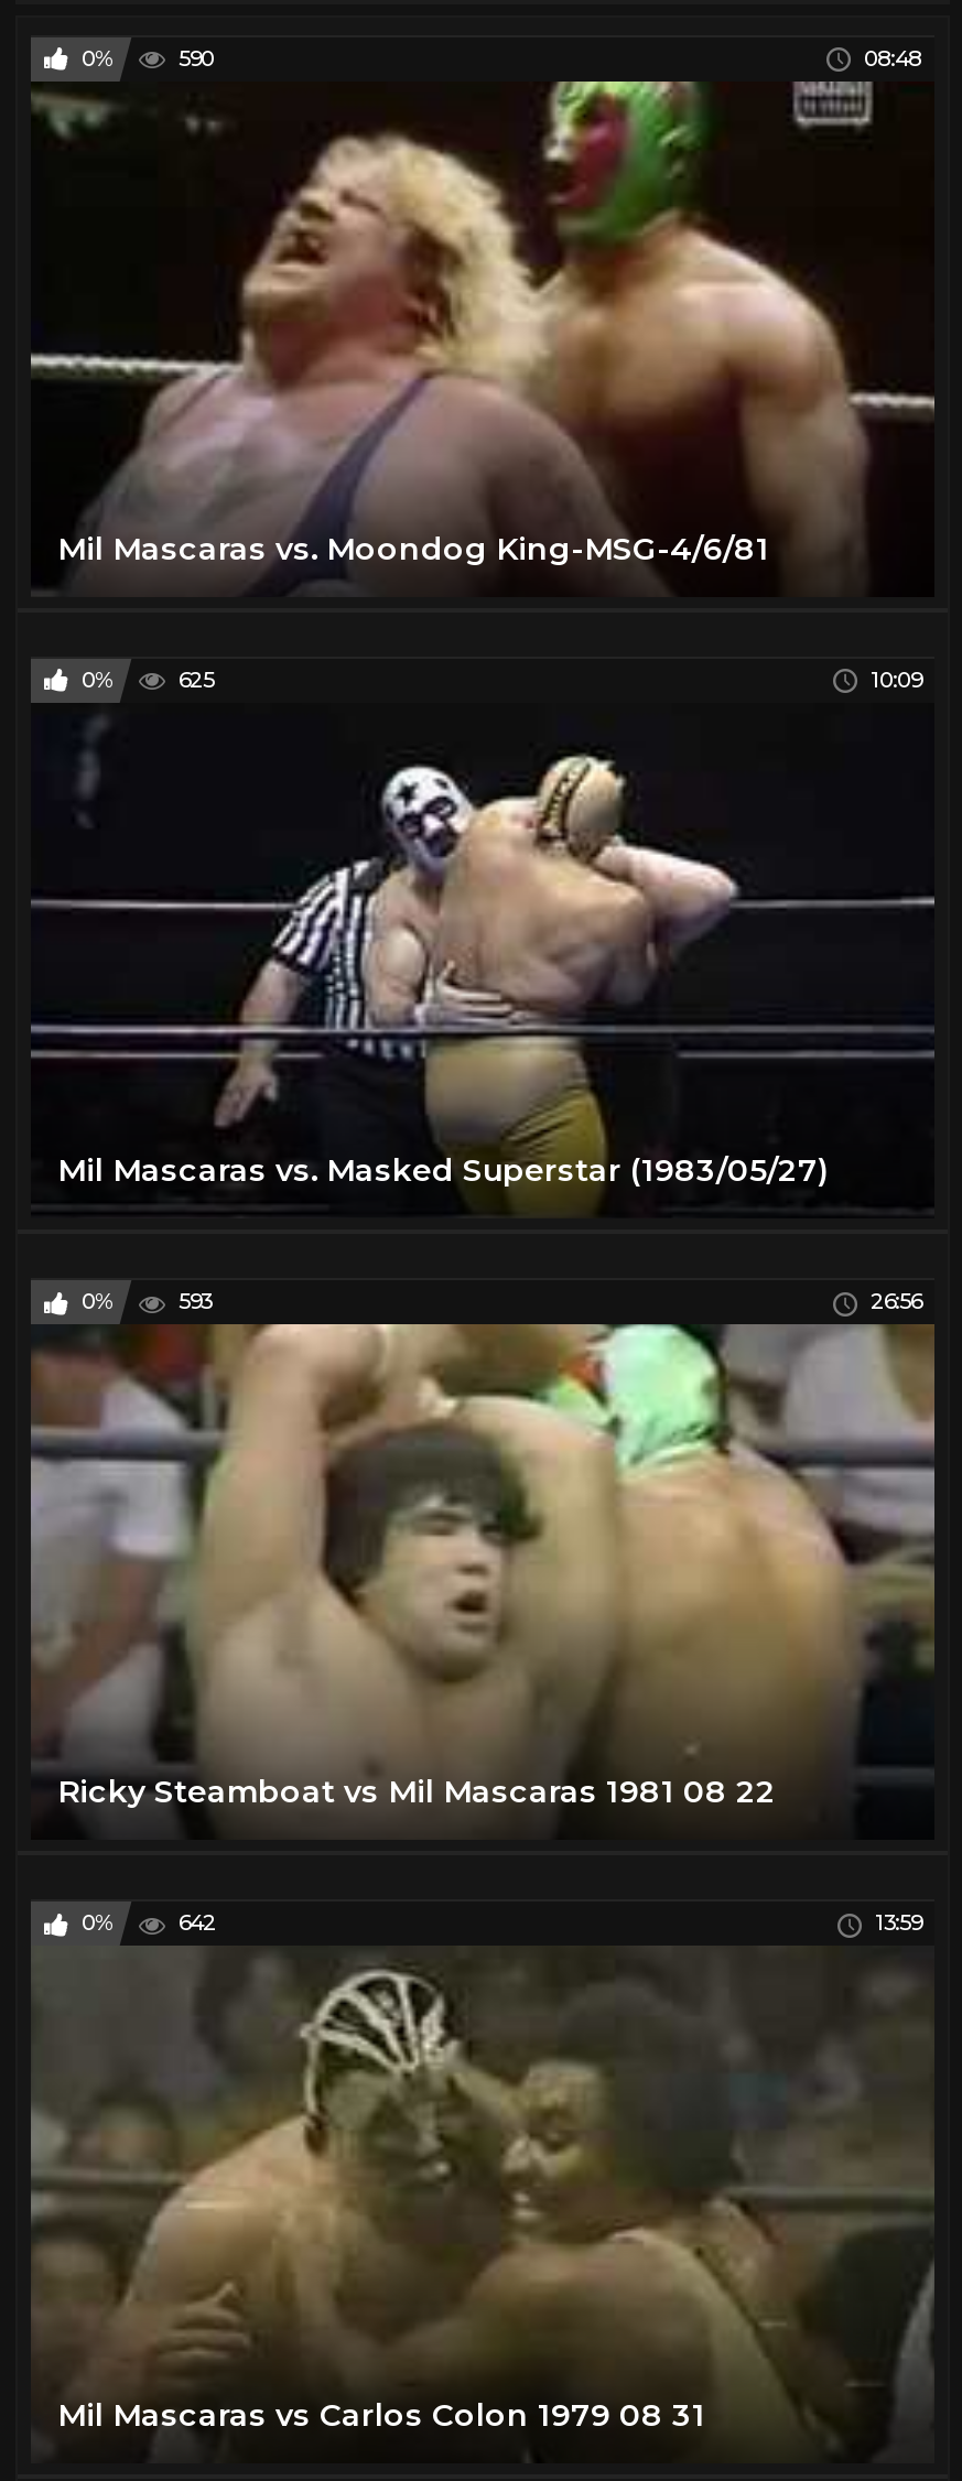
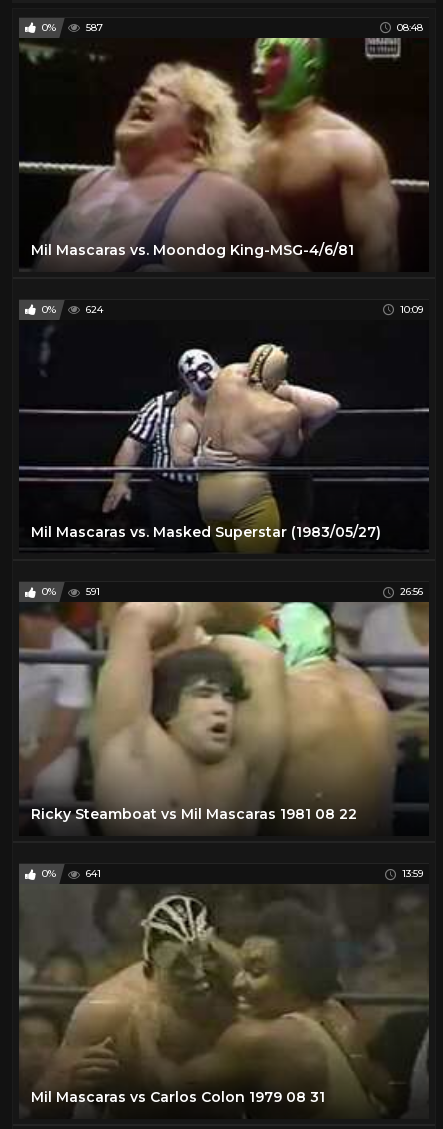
- 590
+ 587

- 625
+ 624

- 593
+ 591

- 642
+ 641
